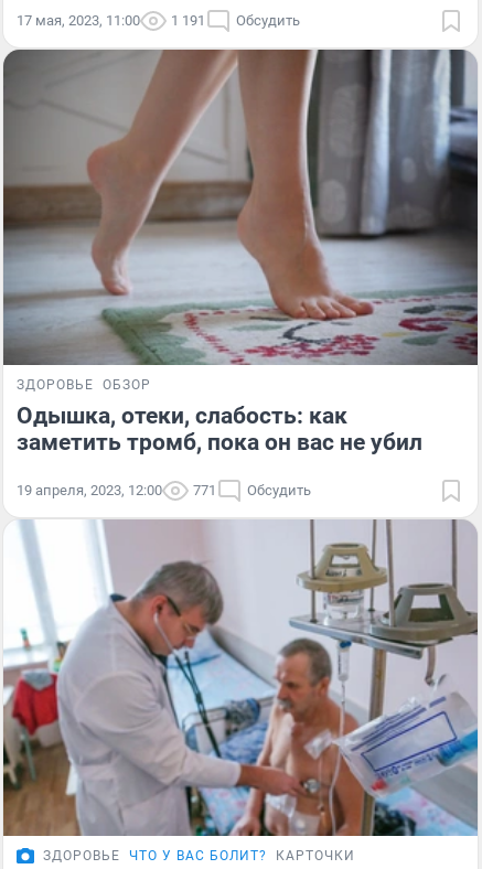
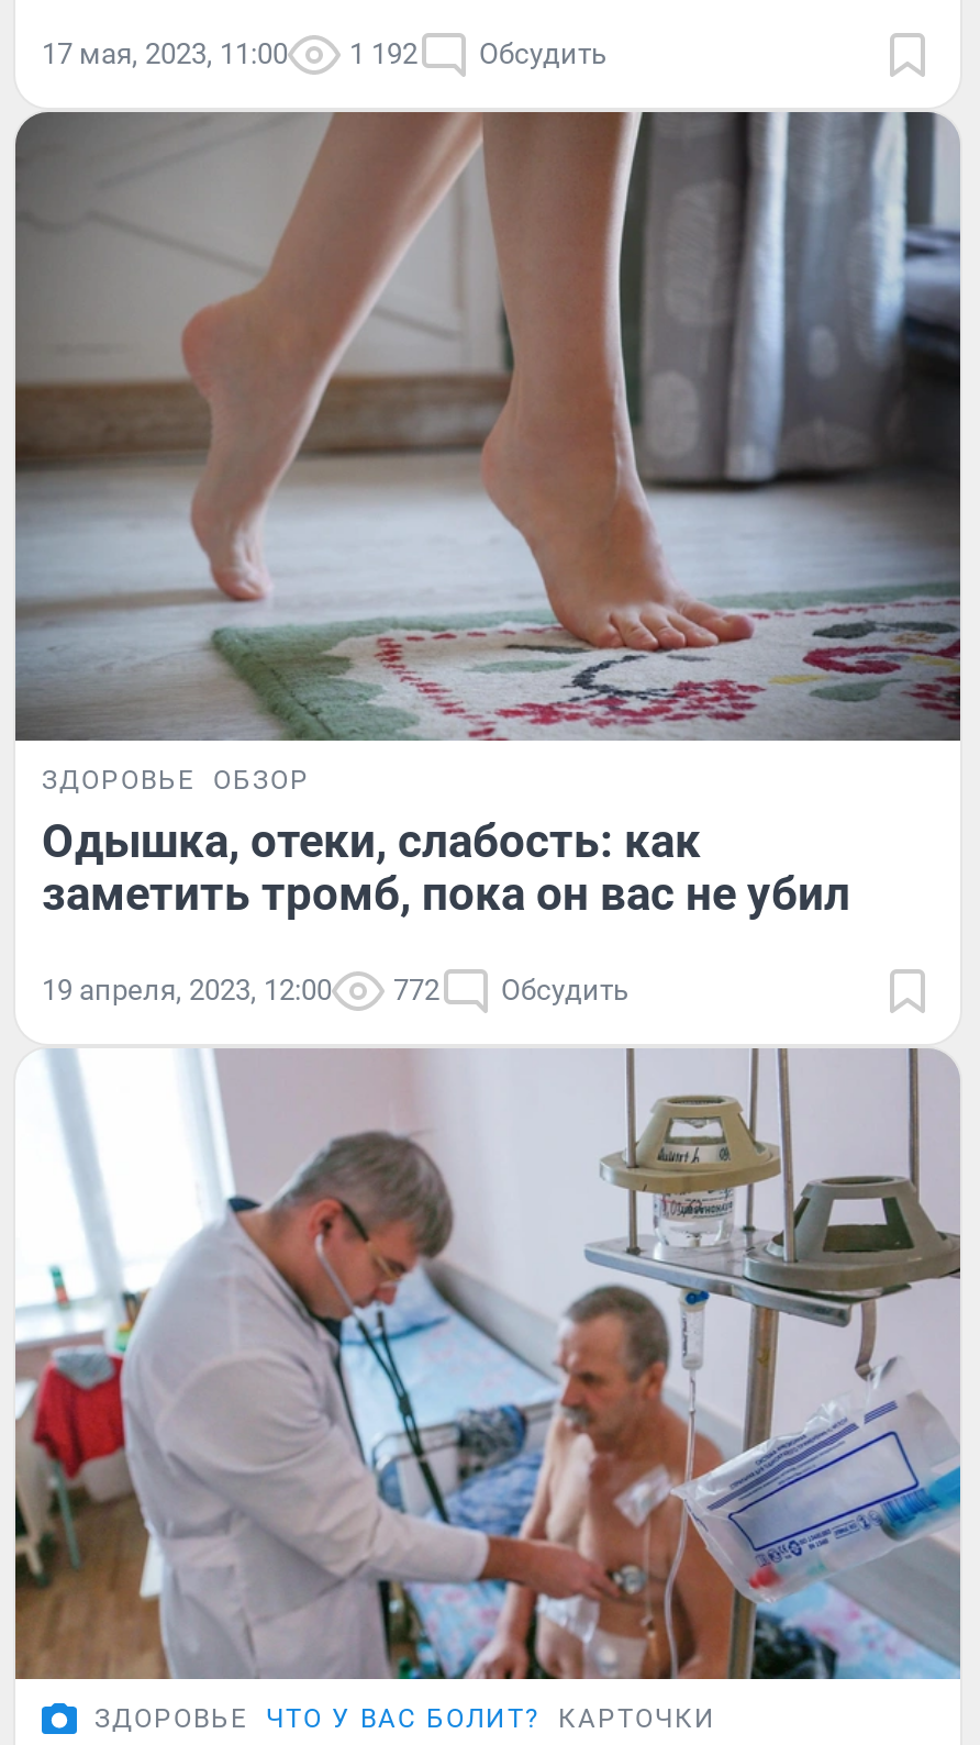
- 17 мая, 2023, 11:00 1 191 Обсудить
+ 17 мая, 2023, 11:00 1 192 Обсудить

- 19 апреля, 2023, 12:00 771 Обсудить
+ 19 апреля, 2023, 12:00 772 Обсудить
